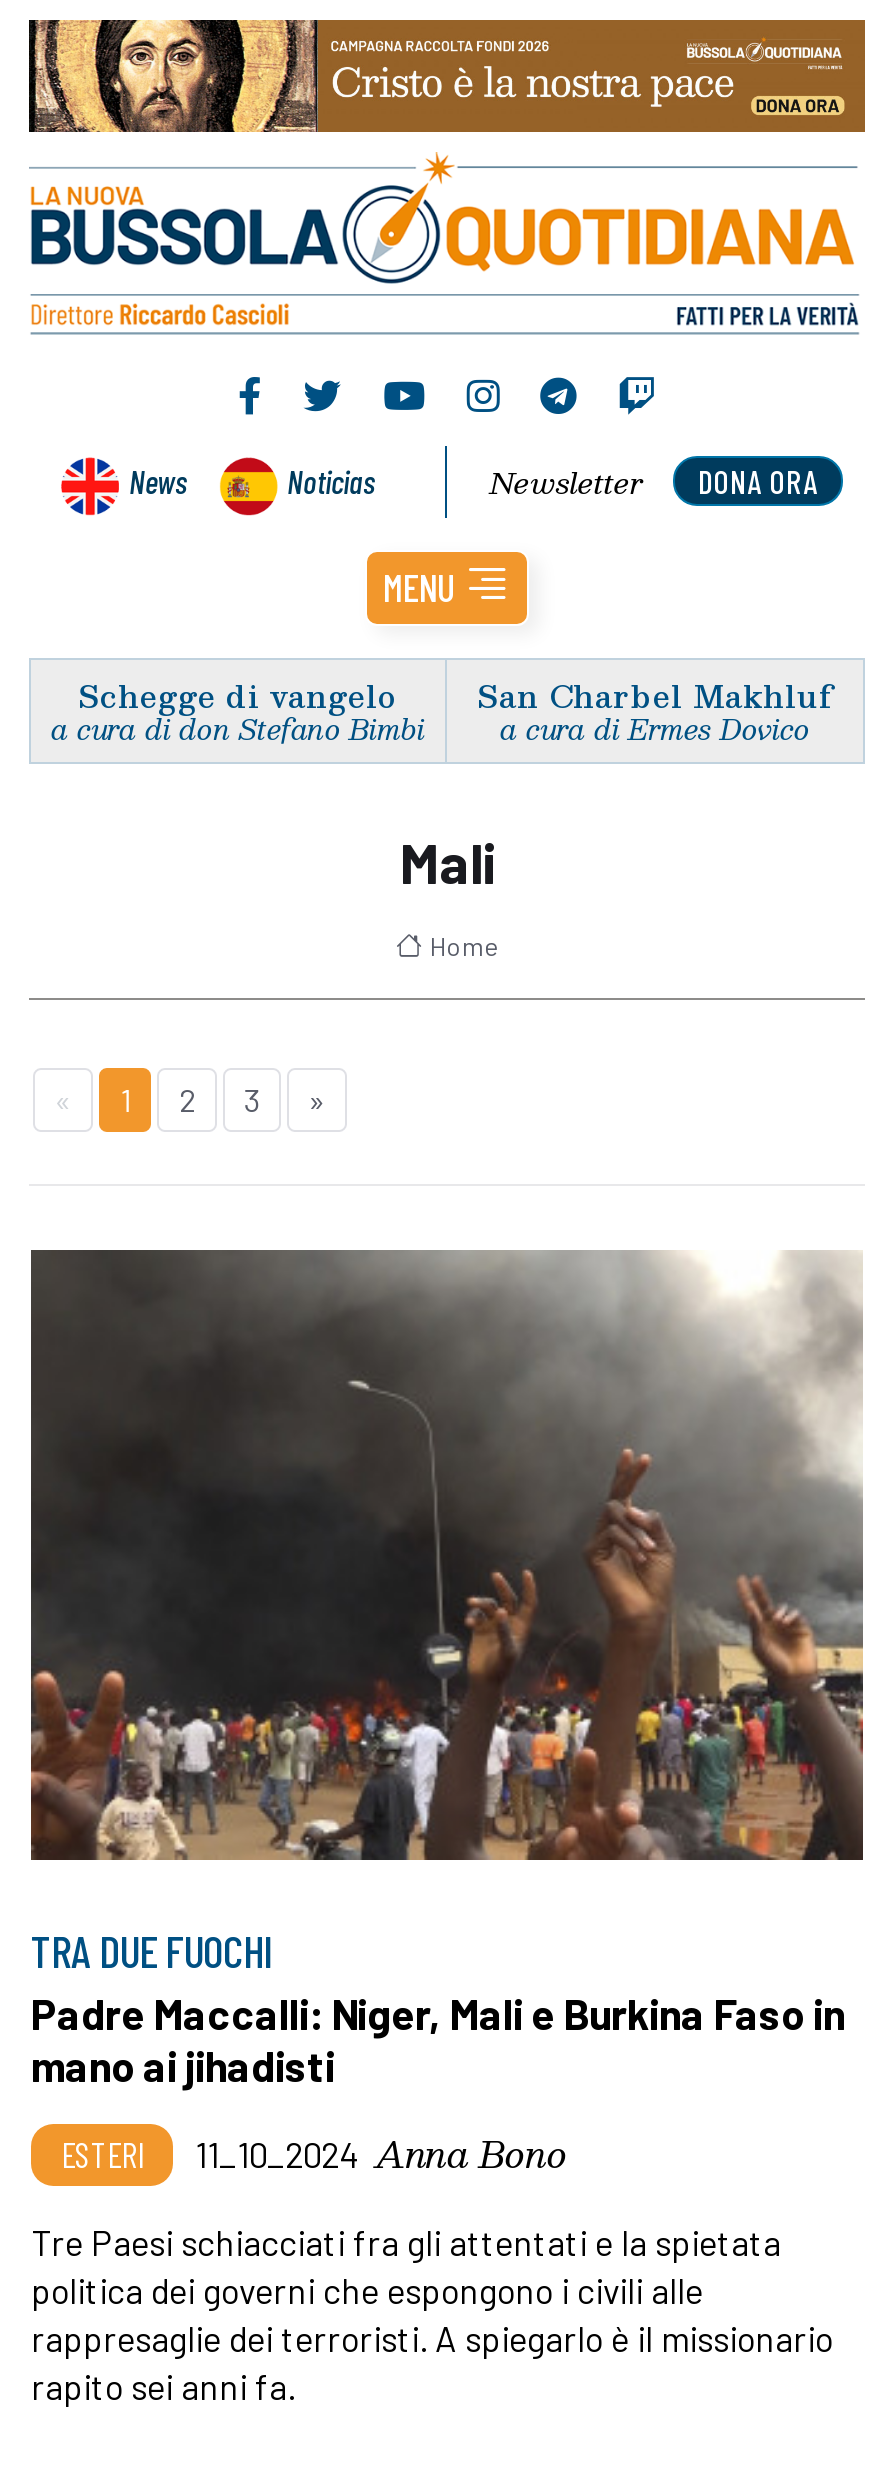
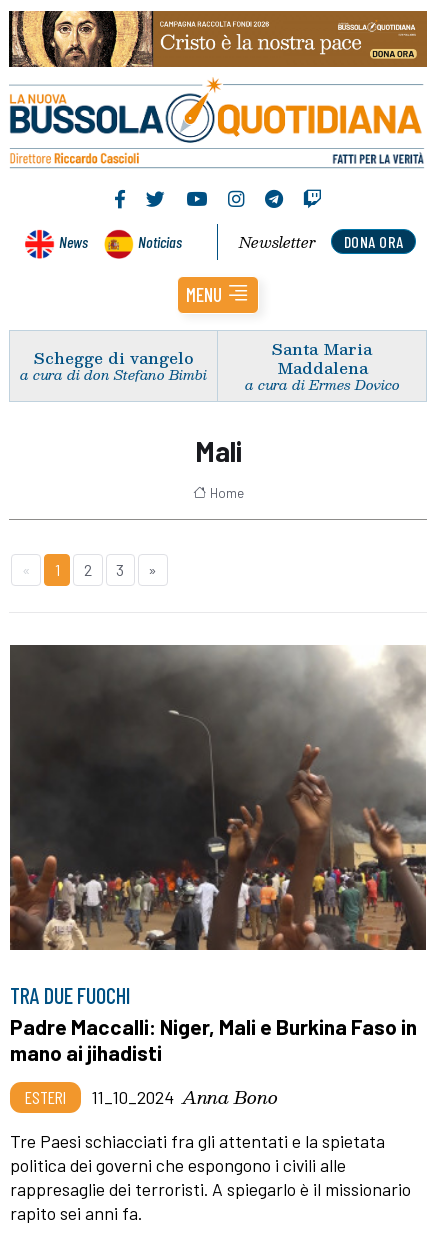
- San Charbel Makhluf
+ Santa Maria
+ Maddalena
